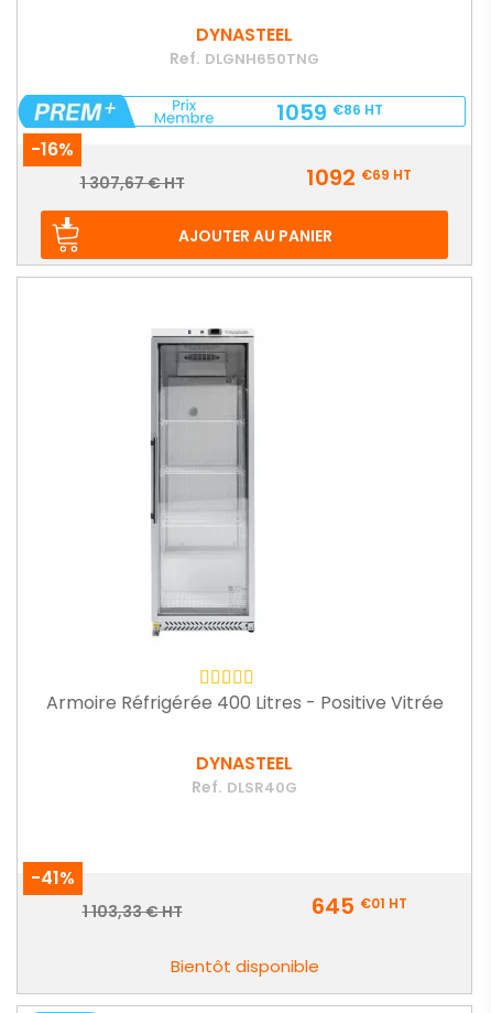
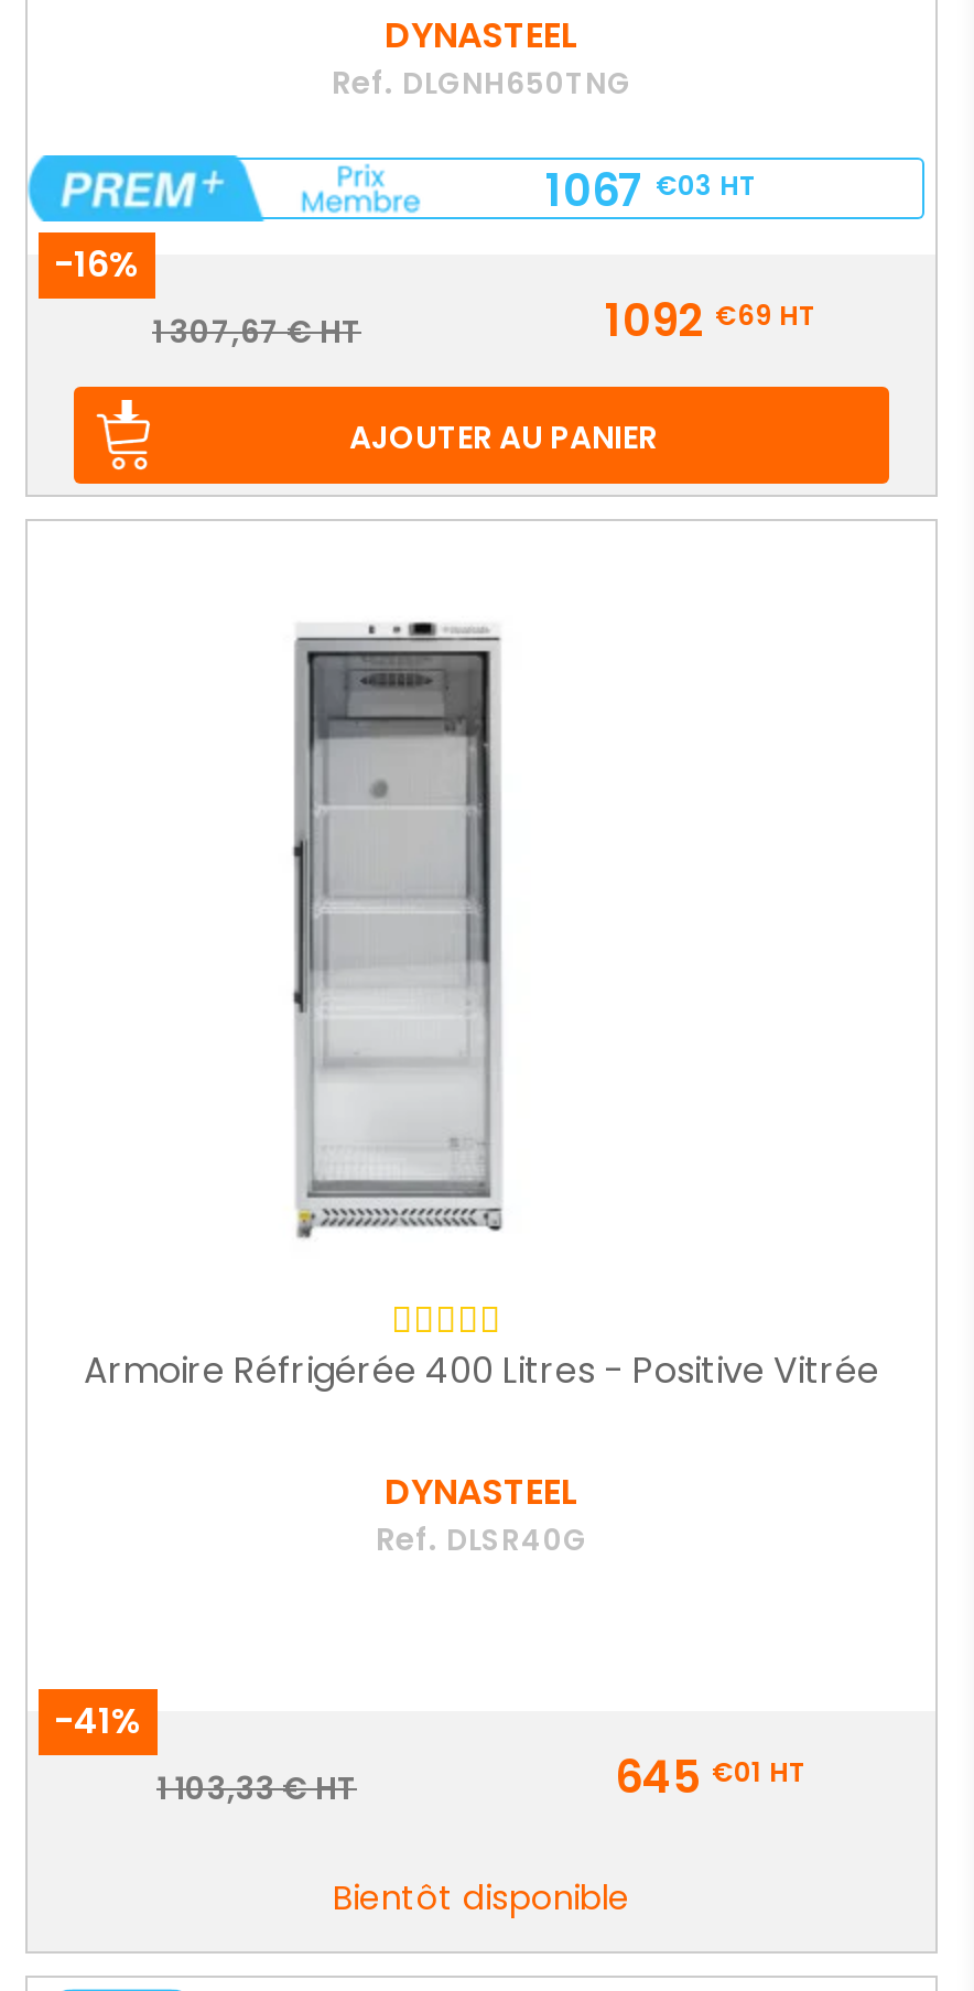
- 1059€86HT
+ 1067€03HT
